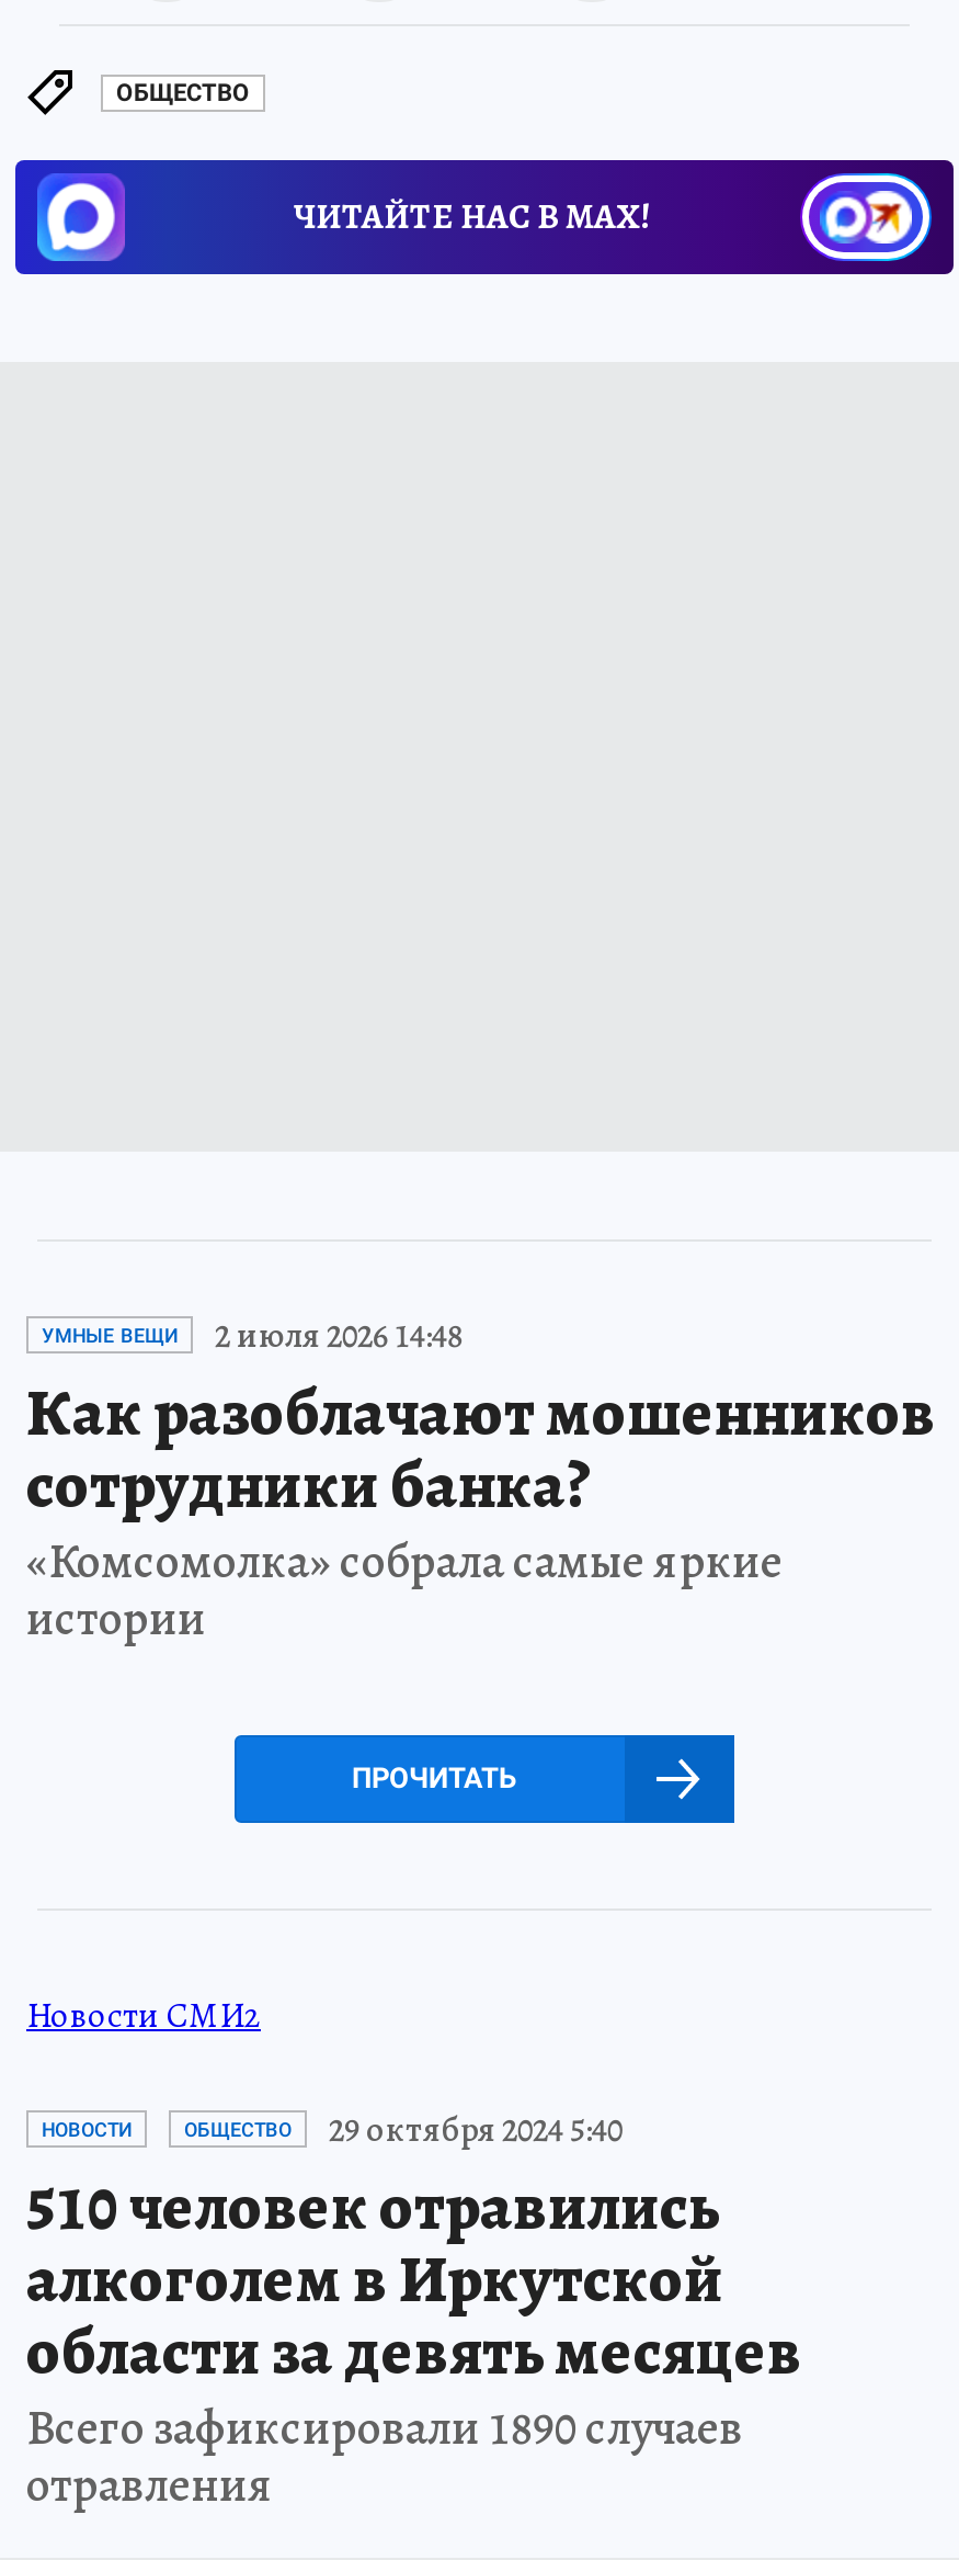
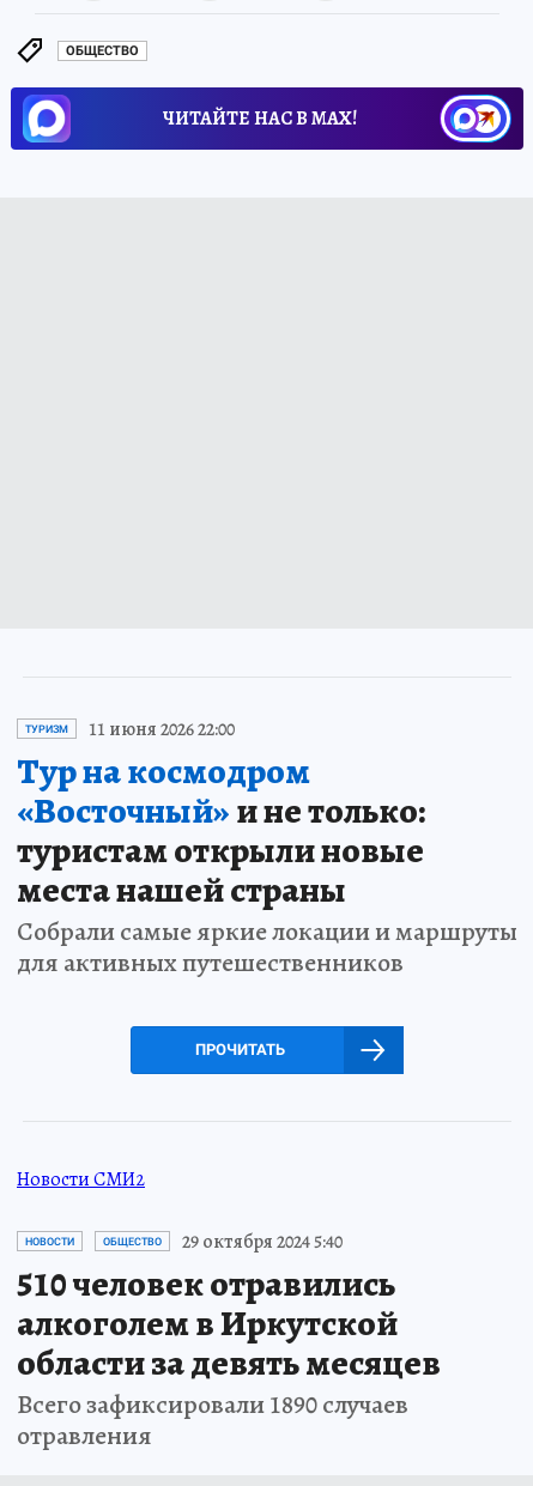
- УМНЫЕ ВЕЩИ
- 2 июля 2026 14:48
- Как разоблачают мошенников
- сотрудники банка?
- «Комсомолка» собрала самые яркие
- истории
+ ТУРИЗМ
+ 11 июня 2026 22:00
+ Тур на космодром
+ «Восточный»и не только:
+ туристам открыли новые
+ места нашей страны
+ Собрали самые яркие локации и маршруты
+ для активных путешественников
